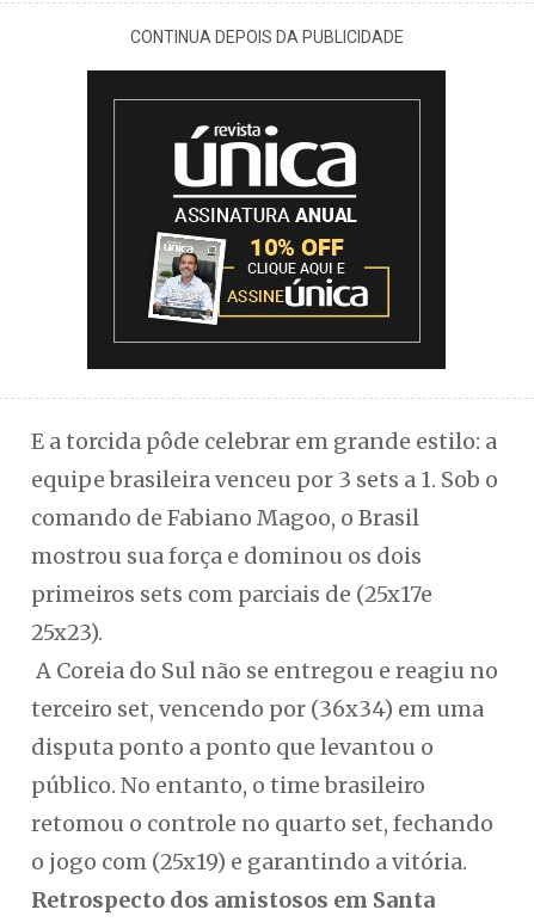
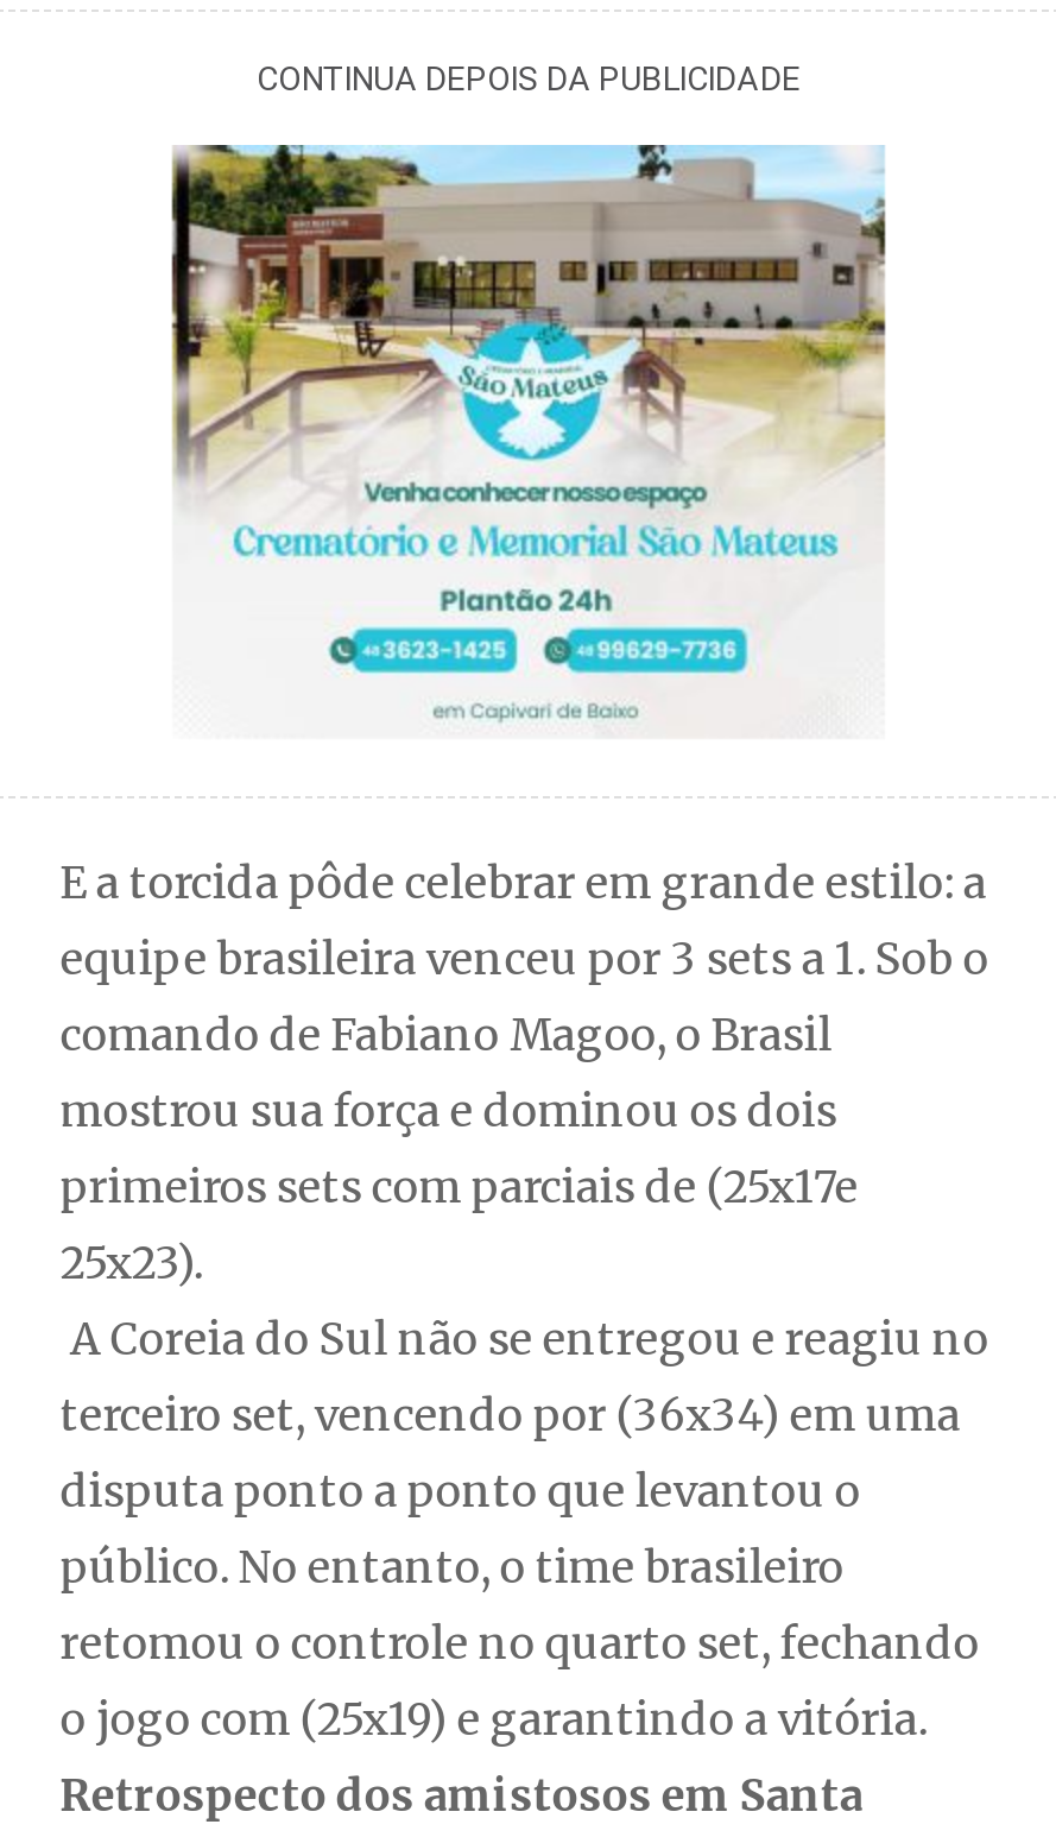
- [image]
+ [image]
